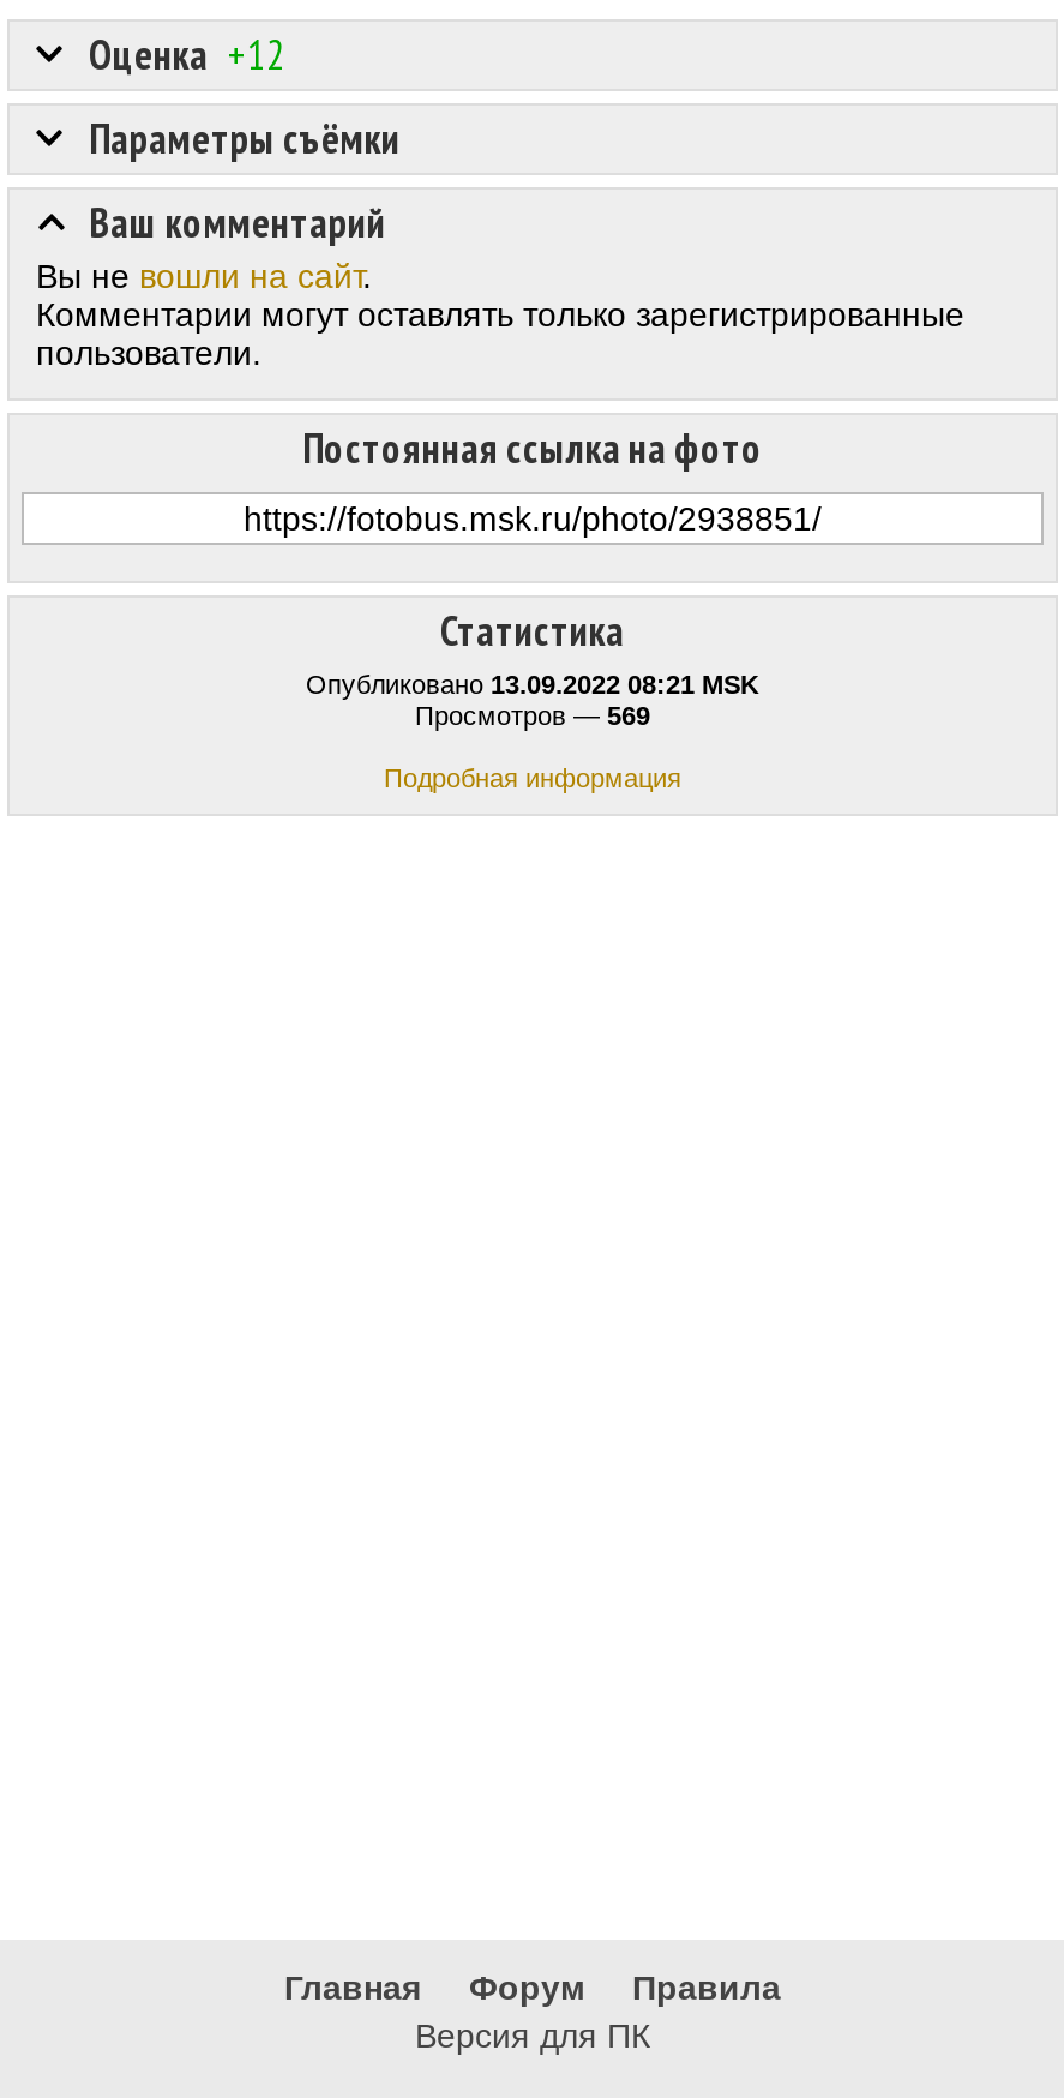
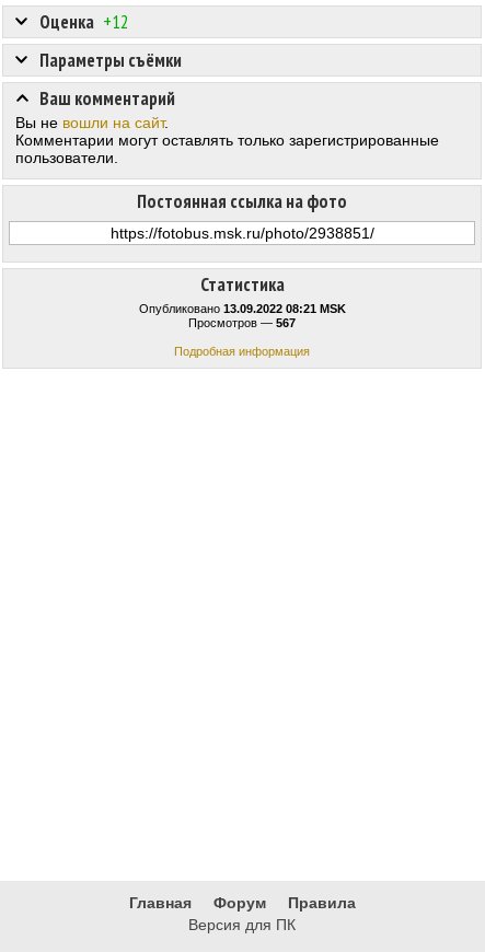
- Просмотров — 569
+ Просмотров — 567
